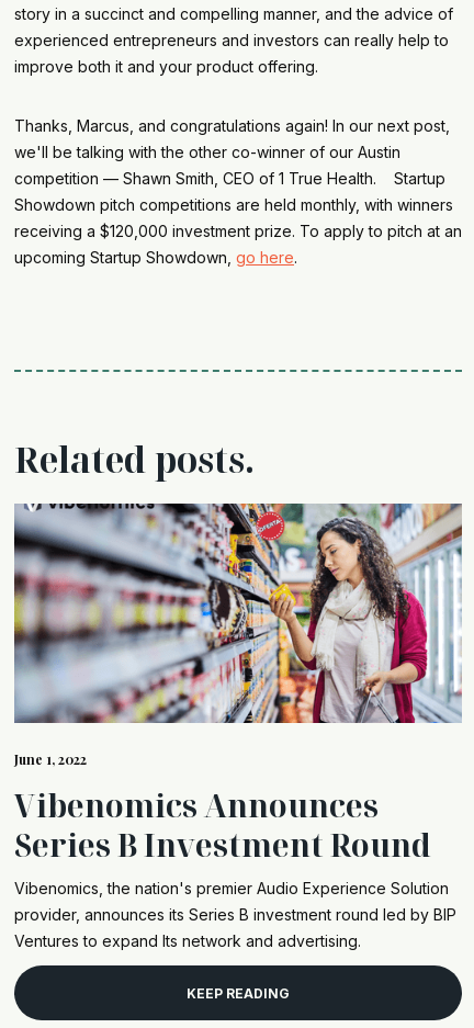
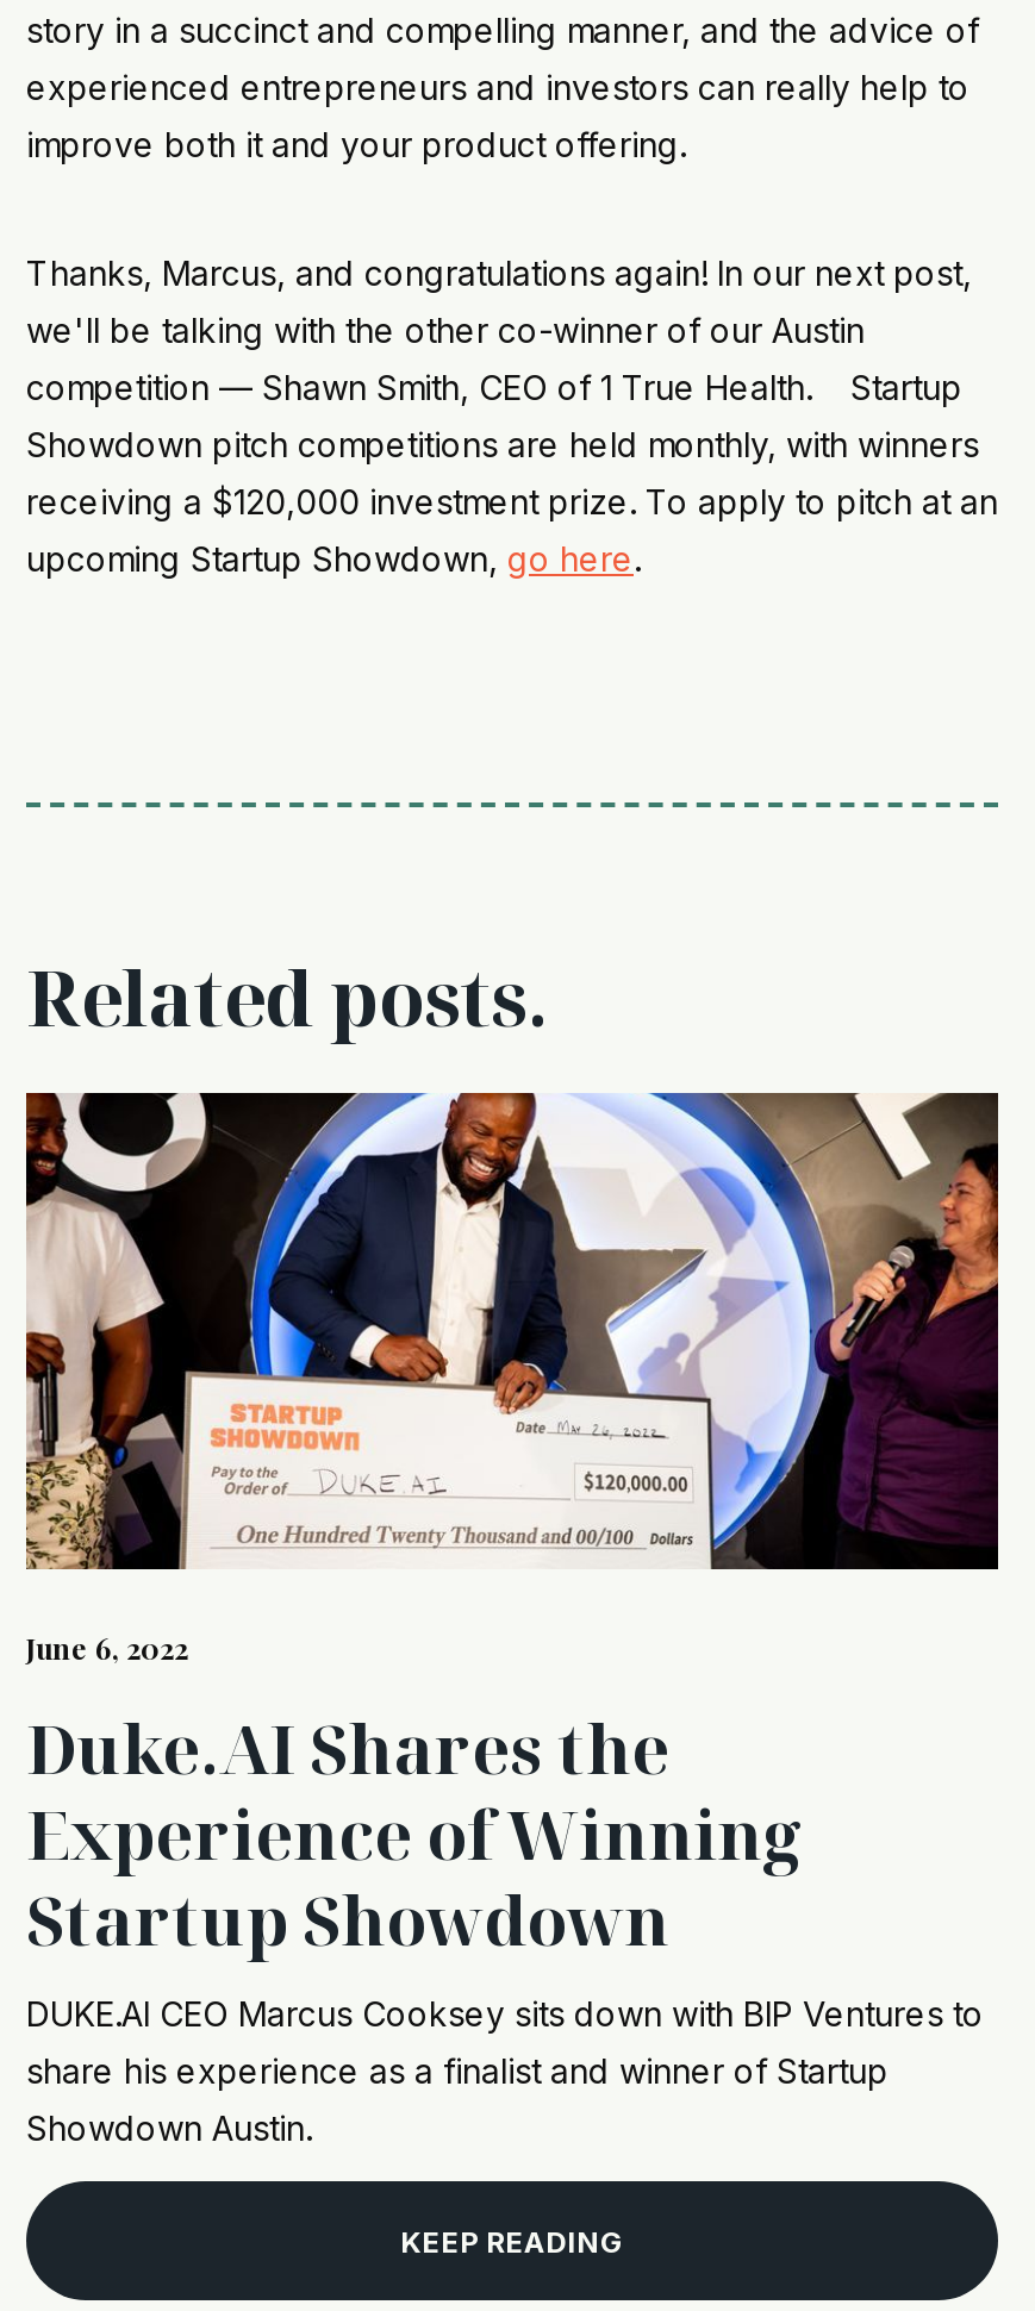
- [image]
- June 1, 2022
- Vibenomics Announces
- Series B Investment Round
- Vibenomics, the nation's premier Audio Experience Solution
- provider, announces its Series B investment round led by BIP
- Ventures to expand Its network and advertising.
+ [image]
+ June 6, 2022
+ Duke.AI Shares the
+ Experience of Winning
+ Startup Showdown
+ DUKE.AI CEO Marcus Cooksey sits down with BIP Ventures to
+ share his experience as a finalist and winner of Startup
+ Showdown Austin.
